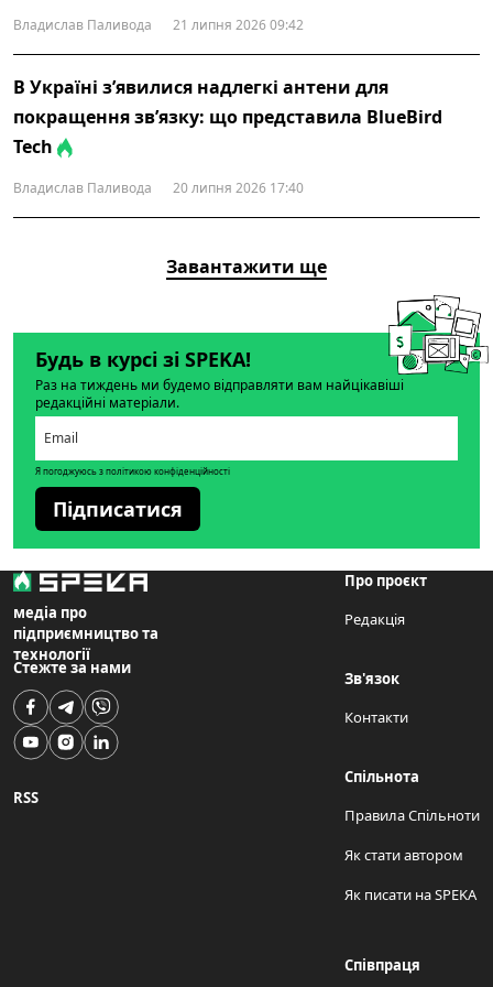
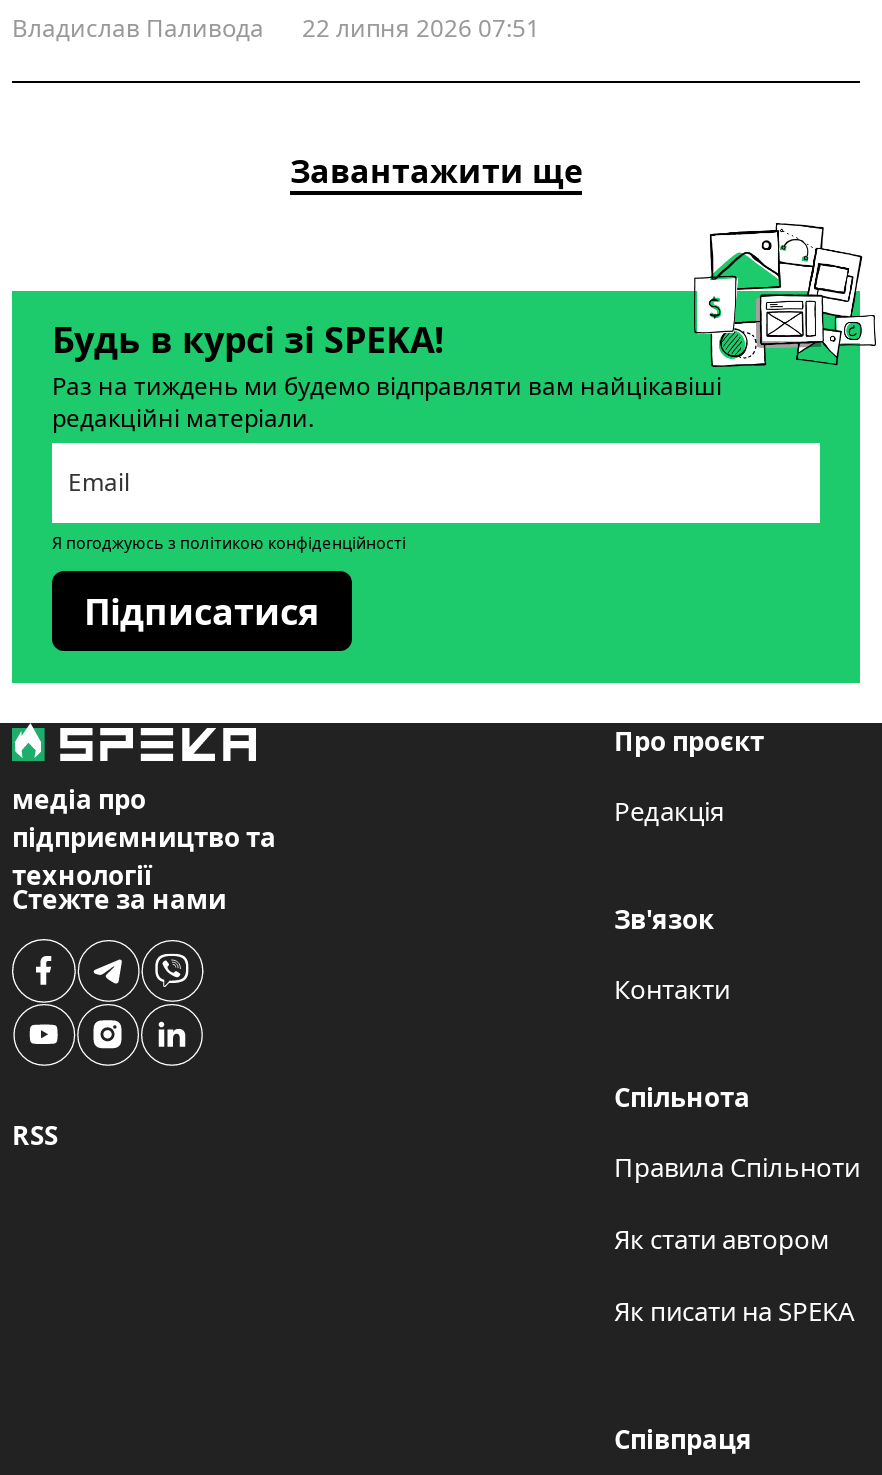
- 21 липня 2026 09:42
- В Україні з’явилися надлегкі антени для
- покращення зв’язку: що представила BlueBird
- Tech
- Владислав Паливода
- 20 липня 2026 17:40
+ 22 липня 2026 07:51
